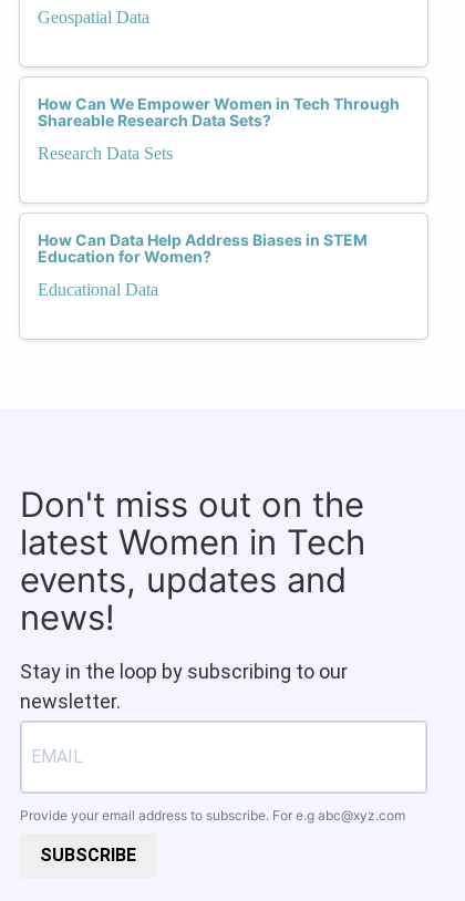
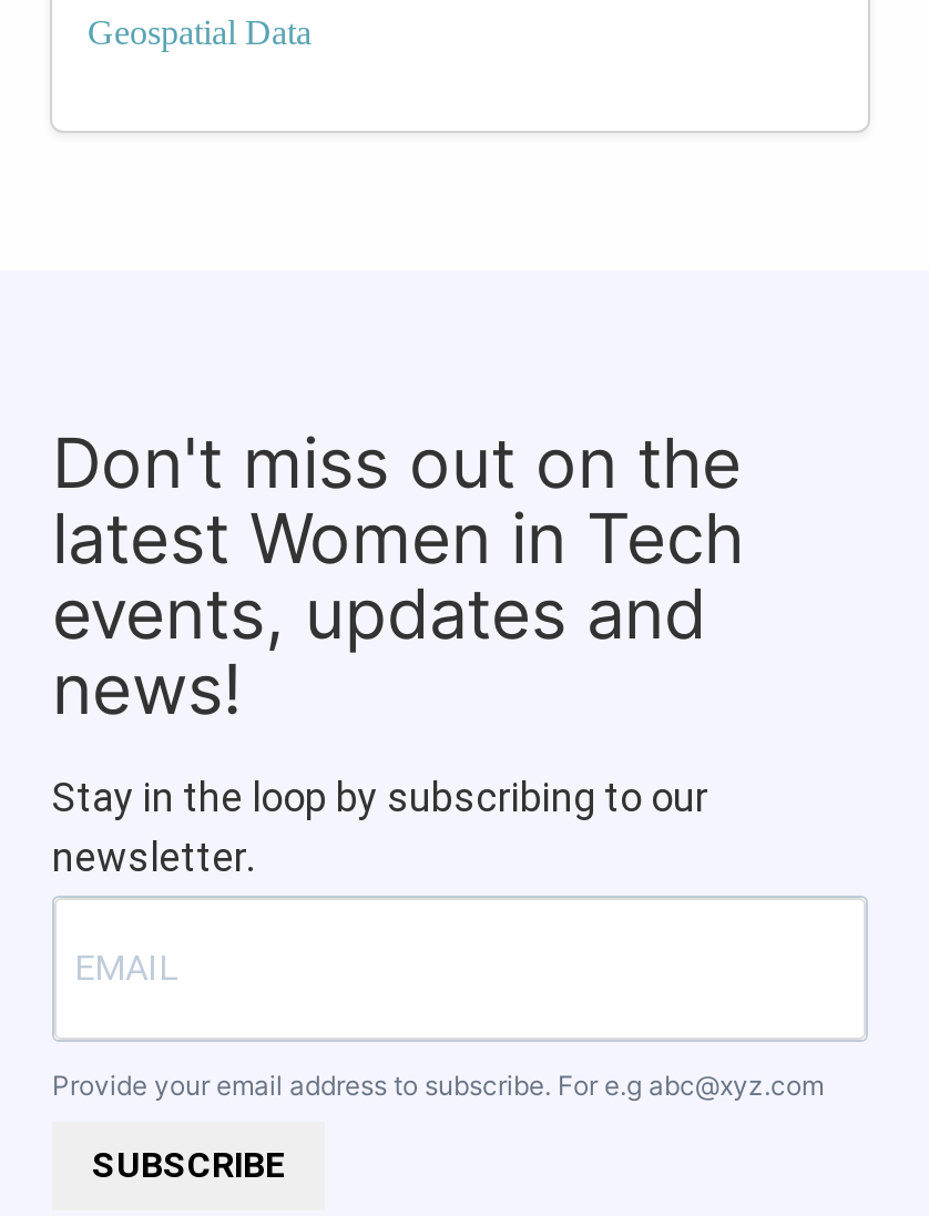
- How Can We Empower Women in Tech Through
- Shareable Research Data Sets?
- Research Data Sets

- How Can Data Help Address Biases in STEM
- Education for Women?
- Educational Data
